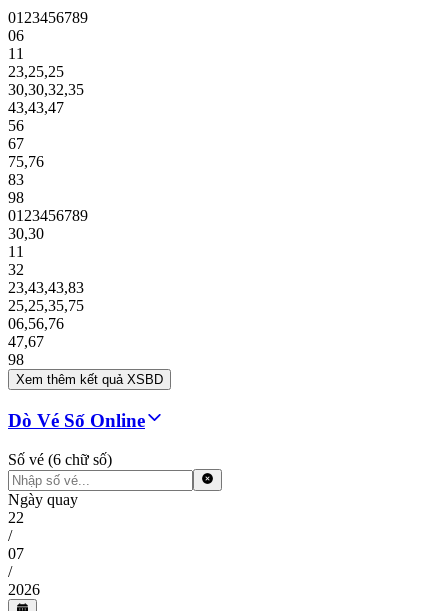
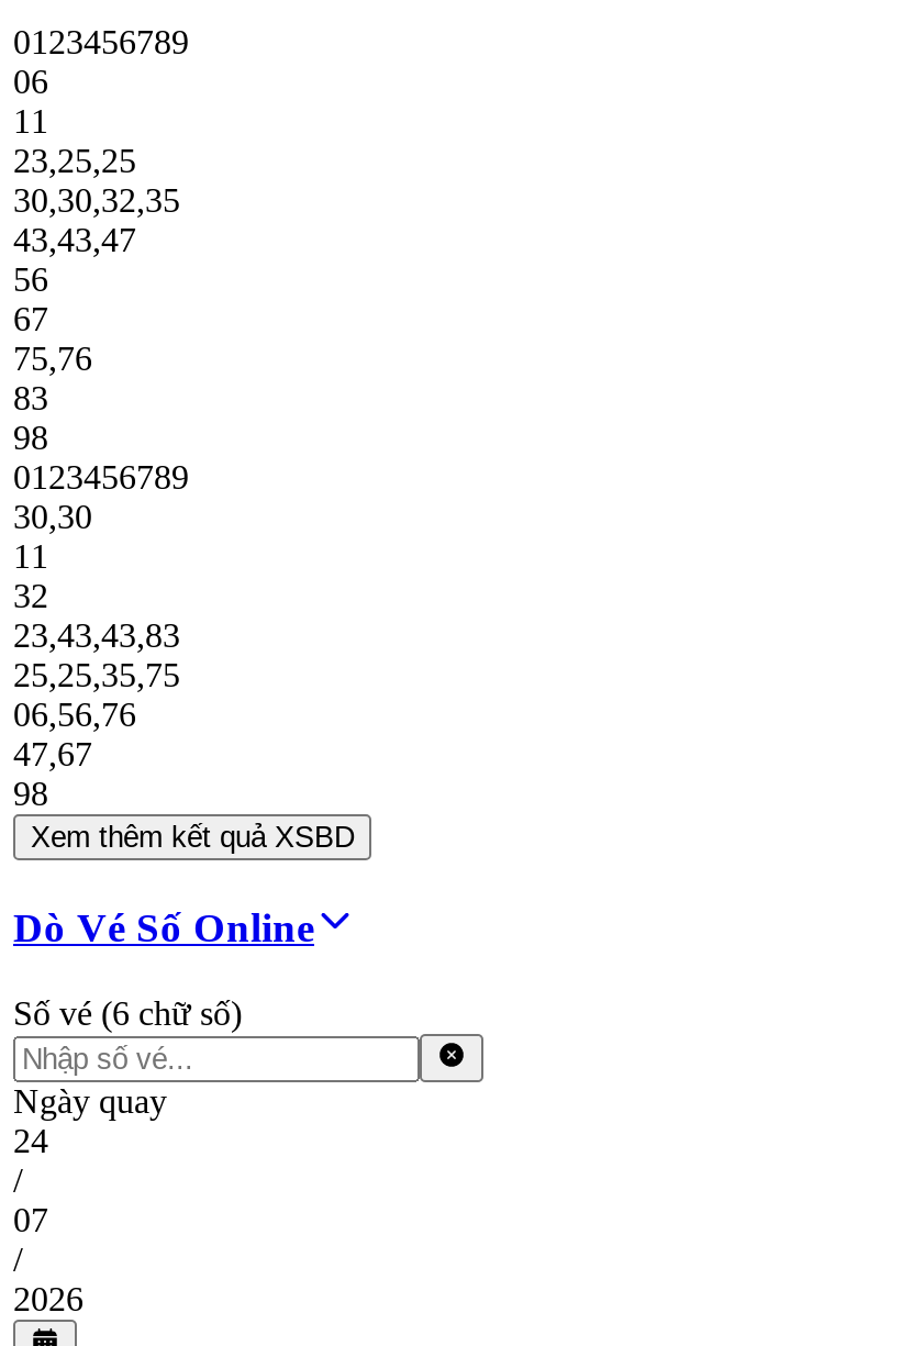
- 22
+ 24
